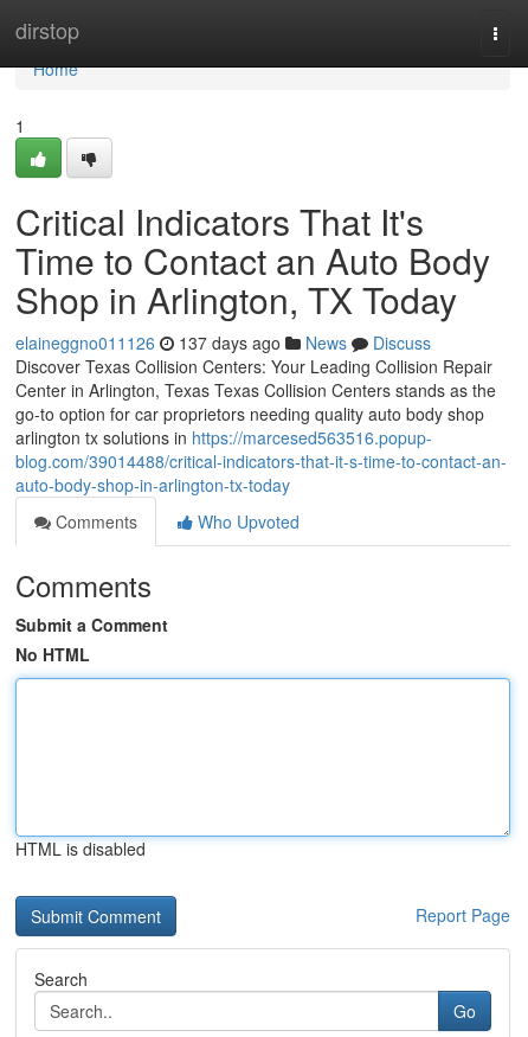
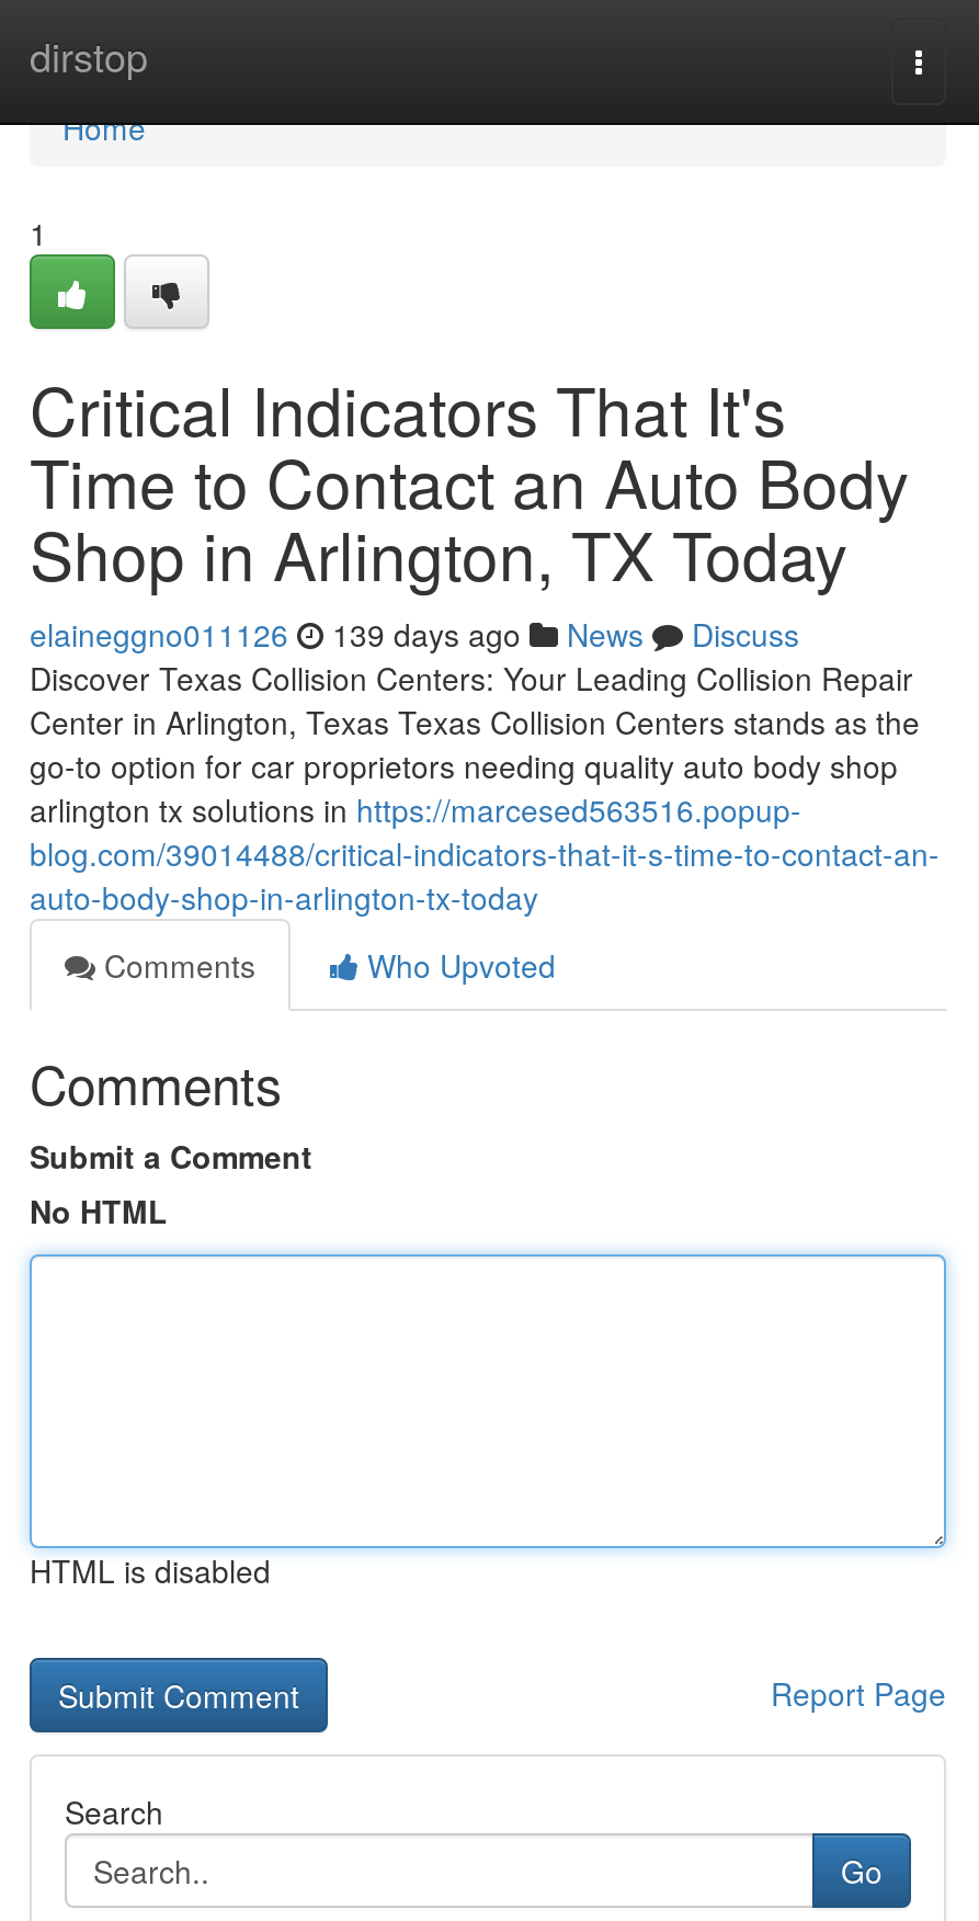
- elaineggno011126 137 days ago News Discuss
+ elaineggno011126 139 days ago News Discuss
